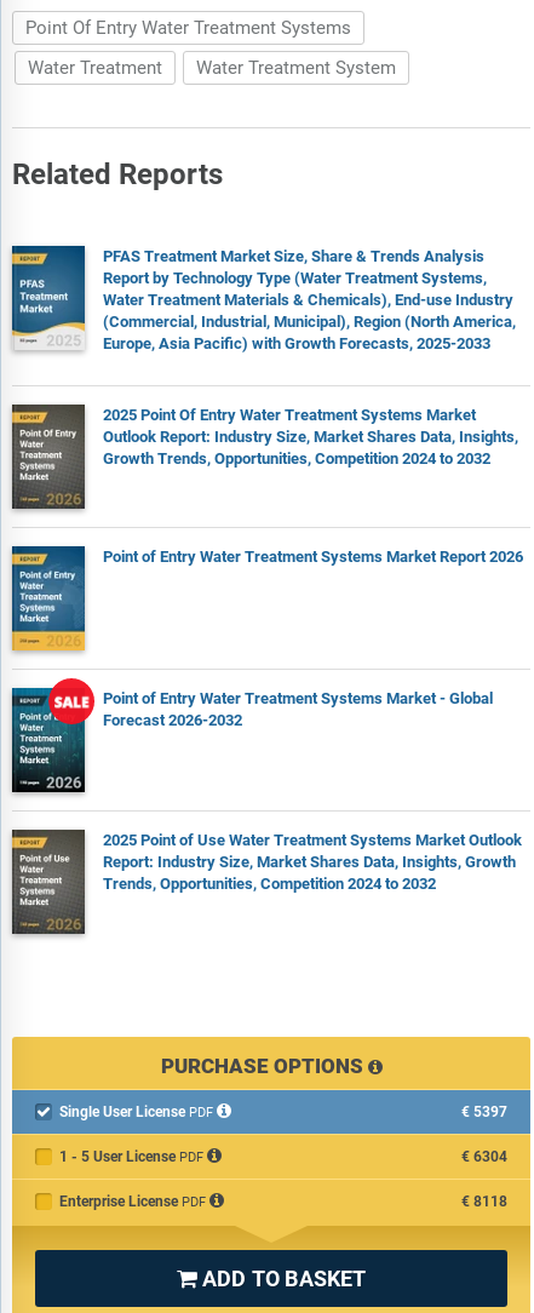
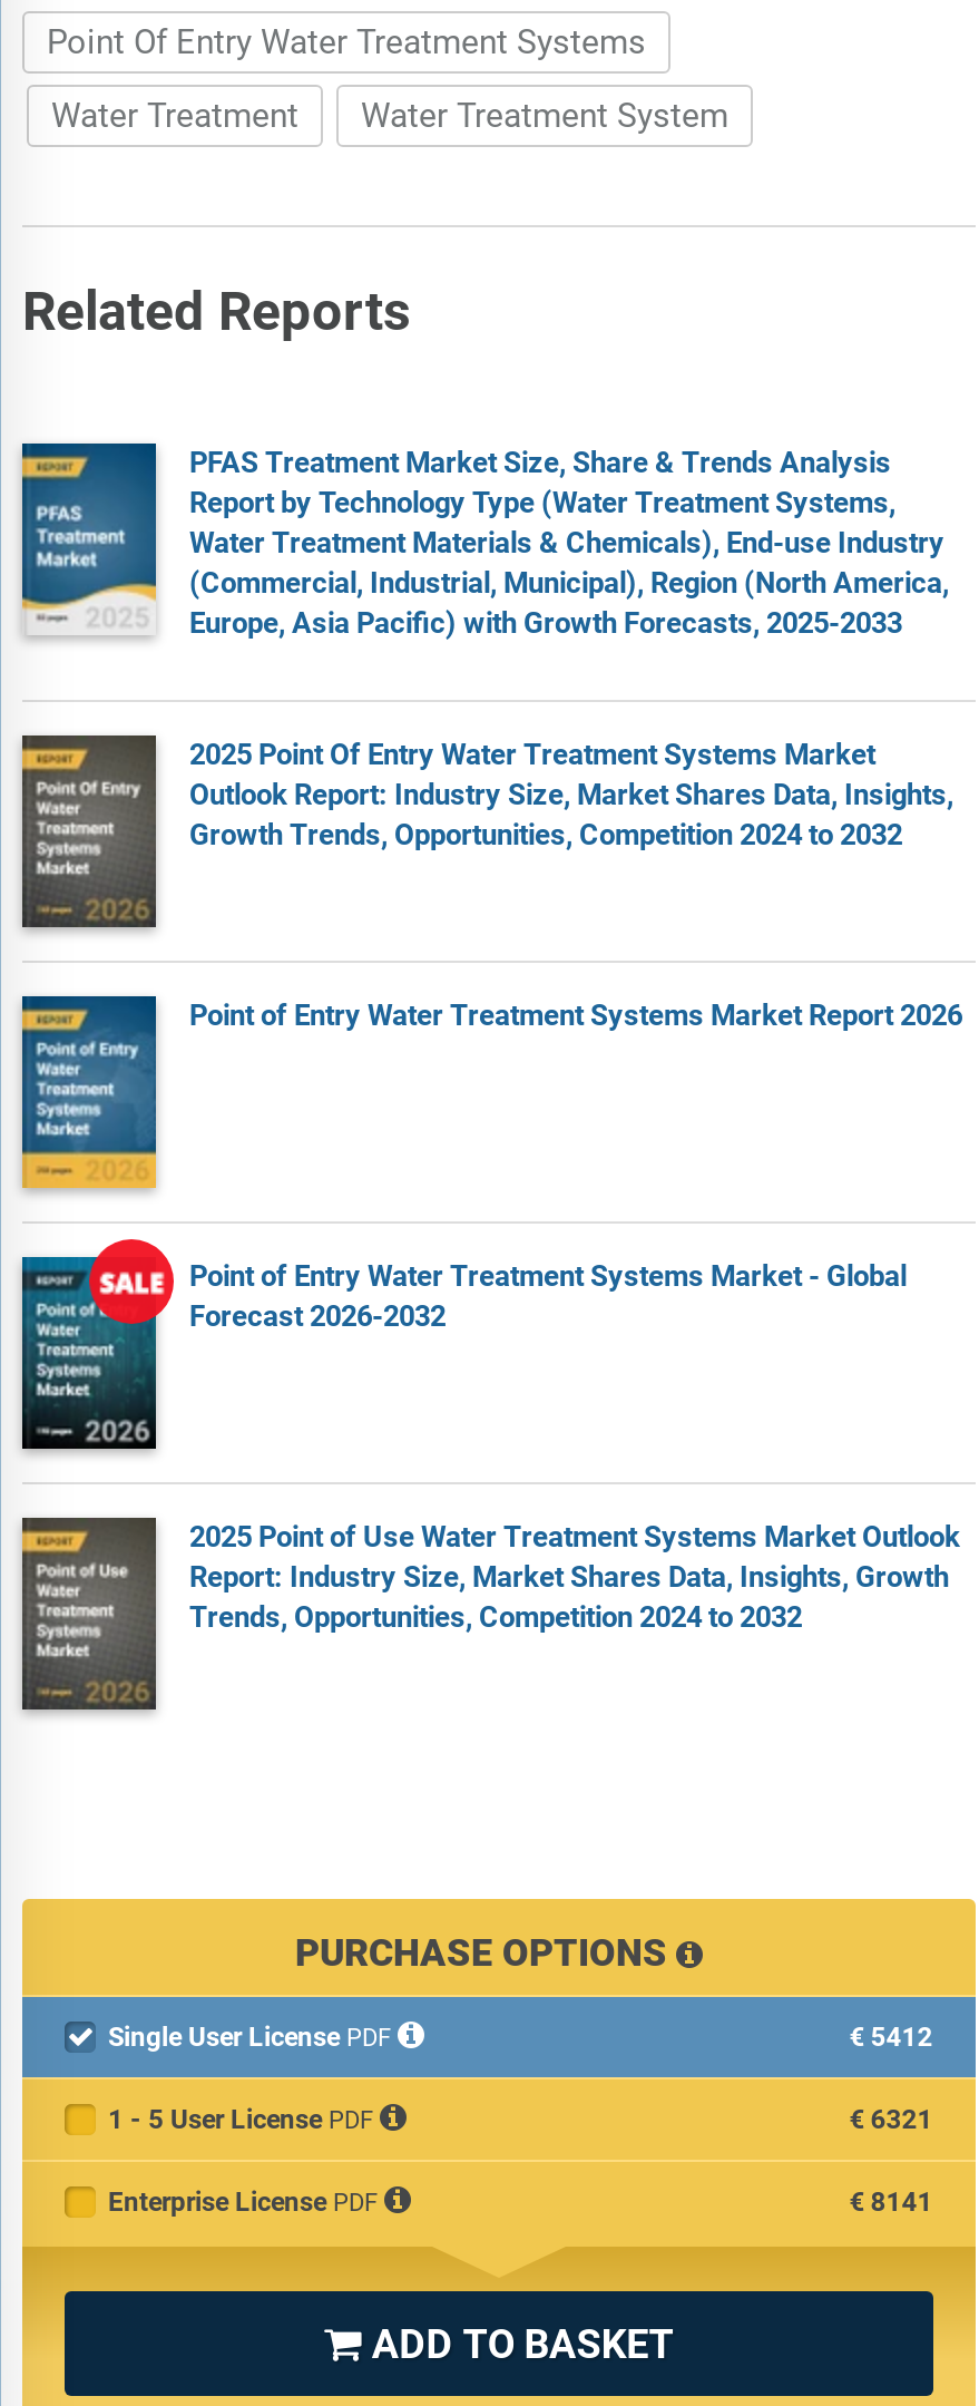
- €5397
+ €5412

- €6304
+ €6321

- €8118
+ €8141
